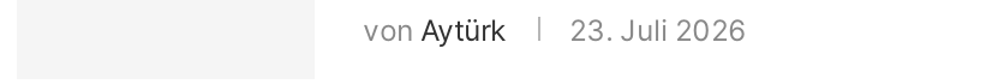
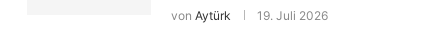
- von Aytürk 23. Juli 2026
+ von Aytürk 19. Juli 2026
